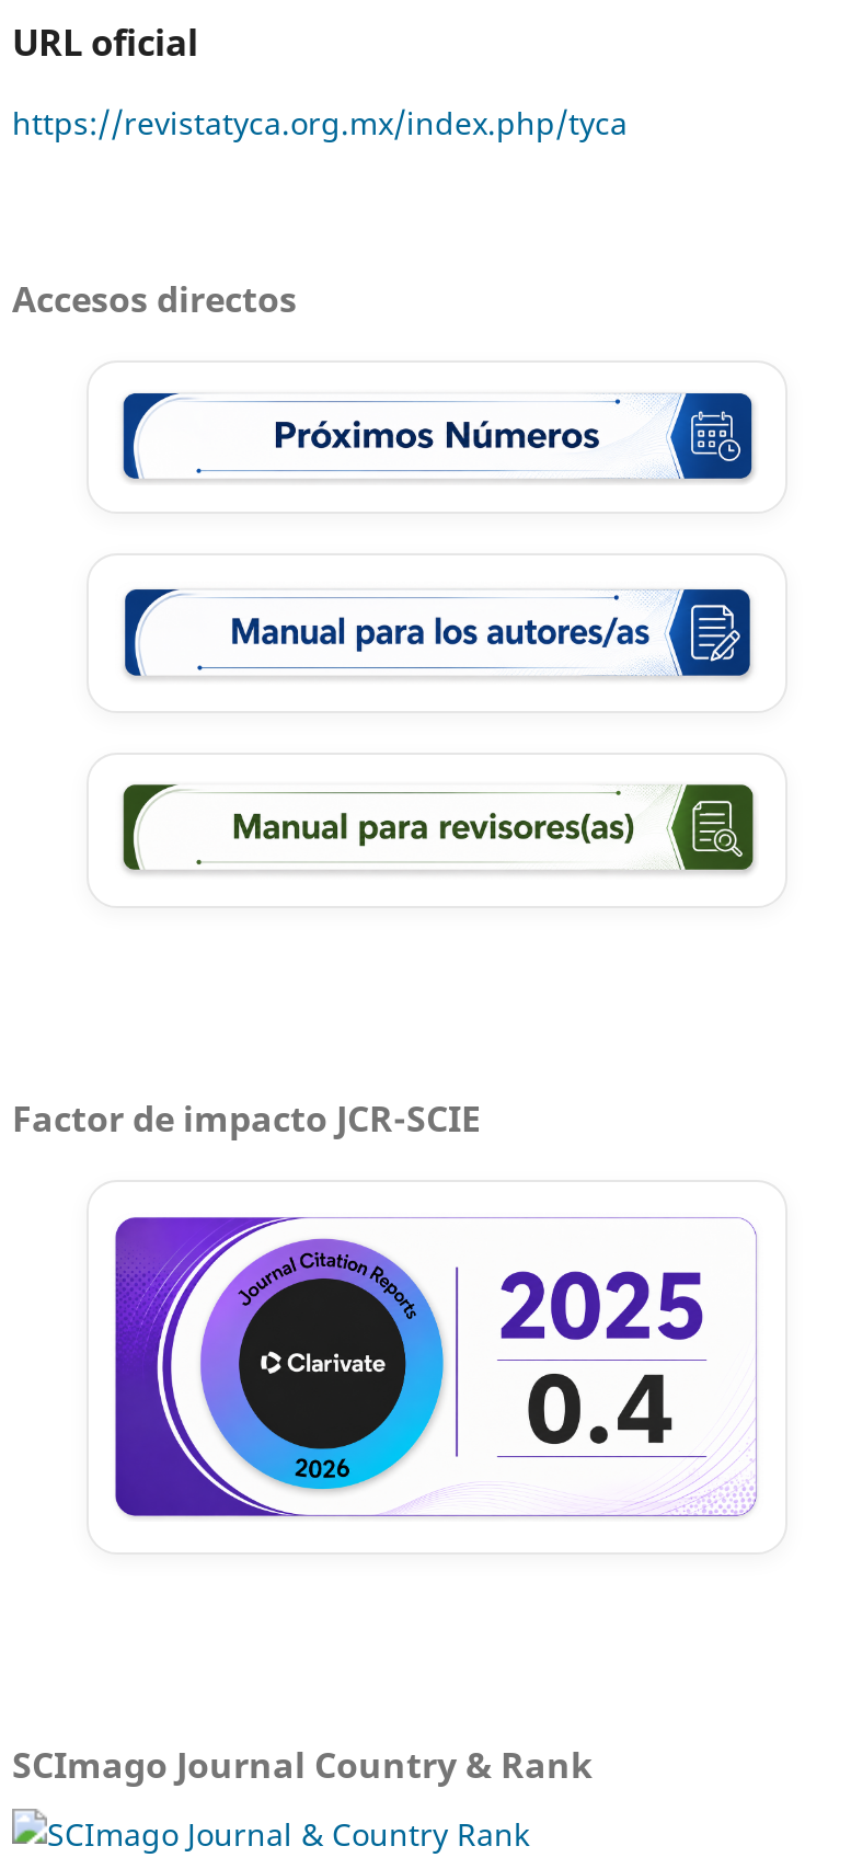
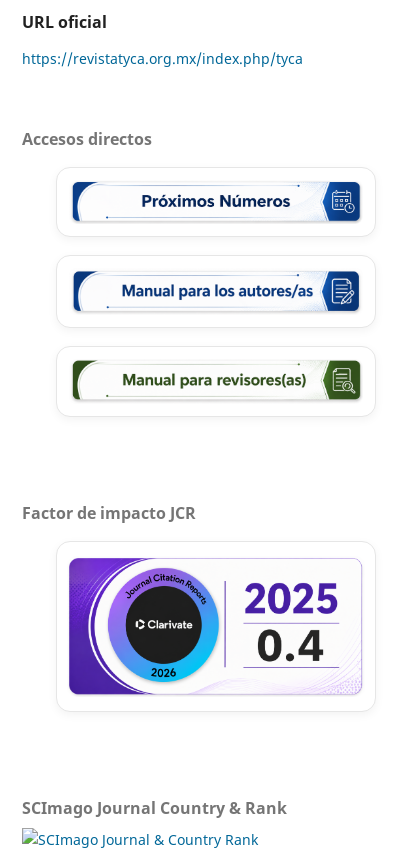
- Factor de impacto JCR-SCIE
+ Factor de impacto JCR
